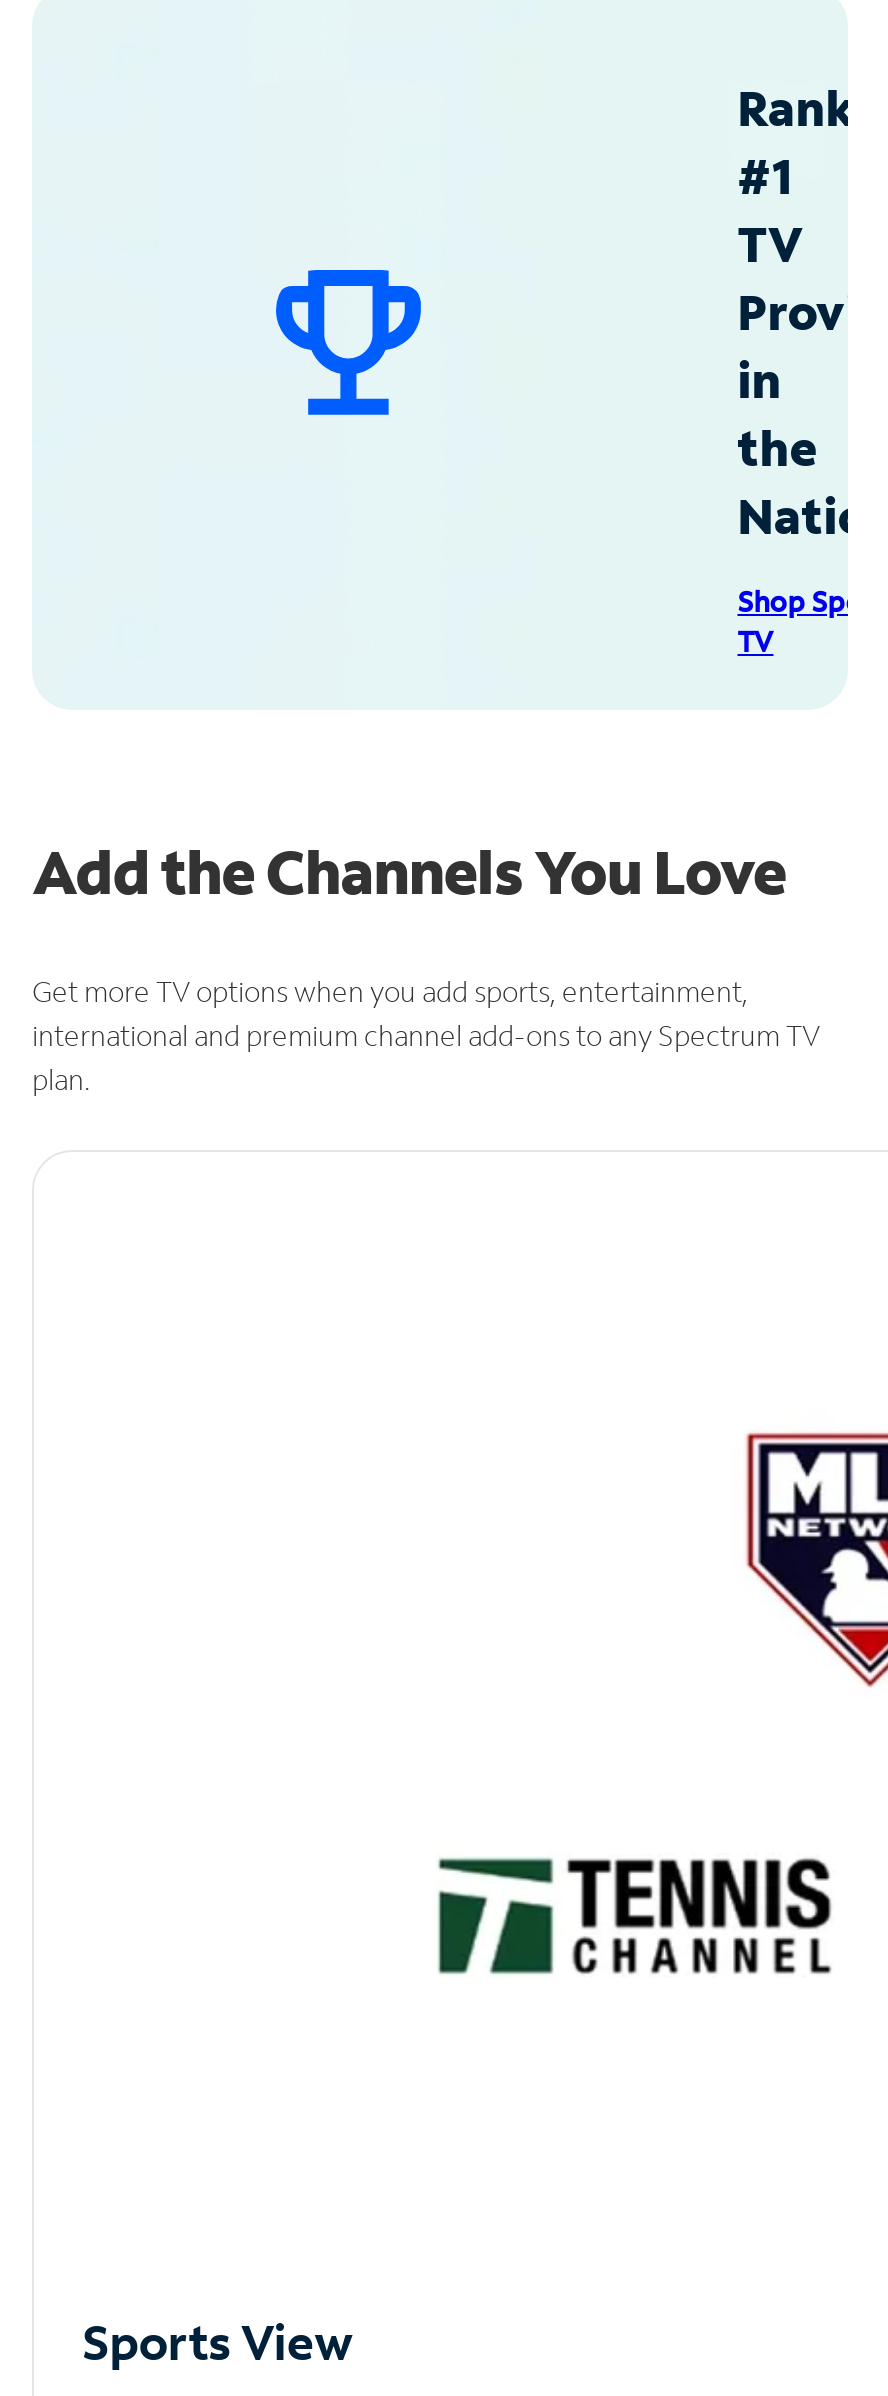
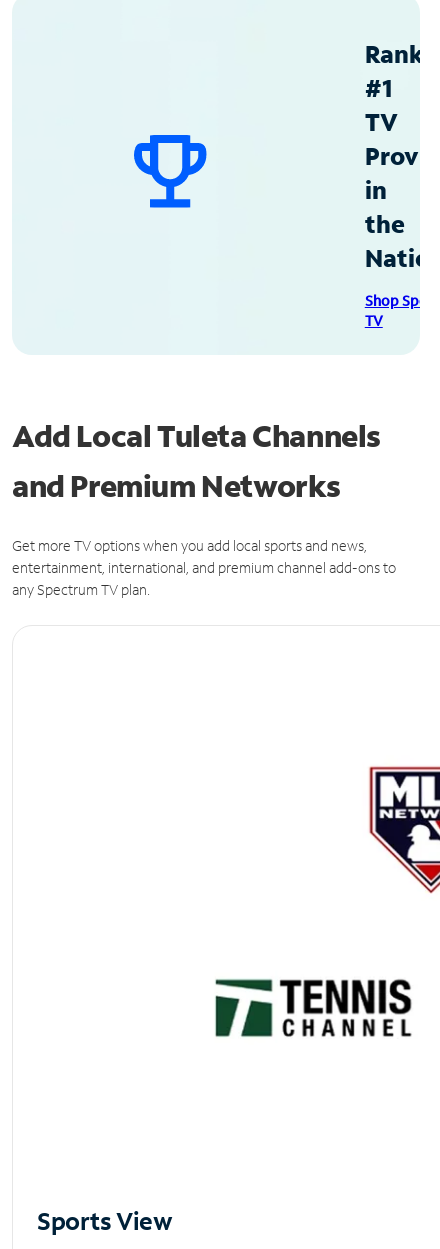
- Add the Channels You Love
+ Add Local Tuleta Channels
+ and Premium Networks

- Get more TV options when you add sports, entertainment,
- international and premium channel add-ons to any Spectrum TV
- plan.
+ Get more TV options when you add local sports and news,
+ entertainment, international, and premium channel add-ons to
+ any Spectrum TV plan.
